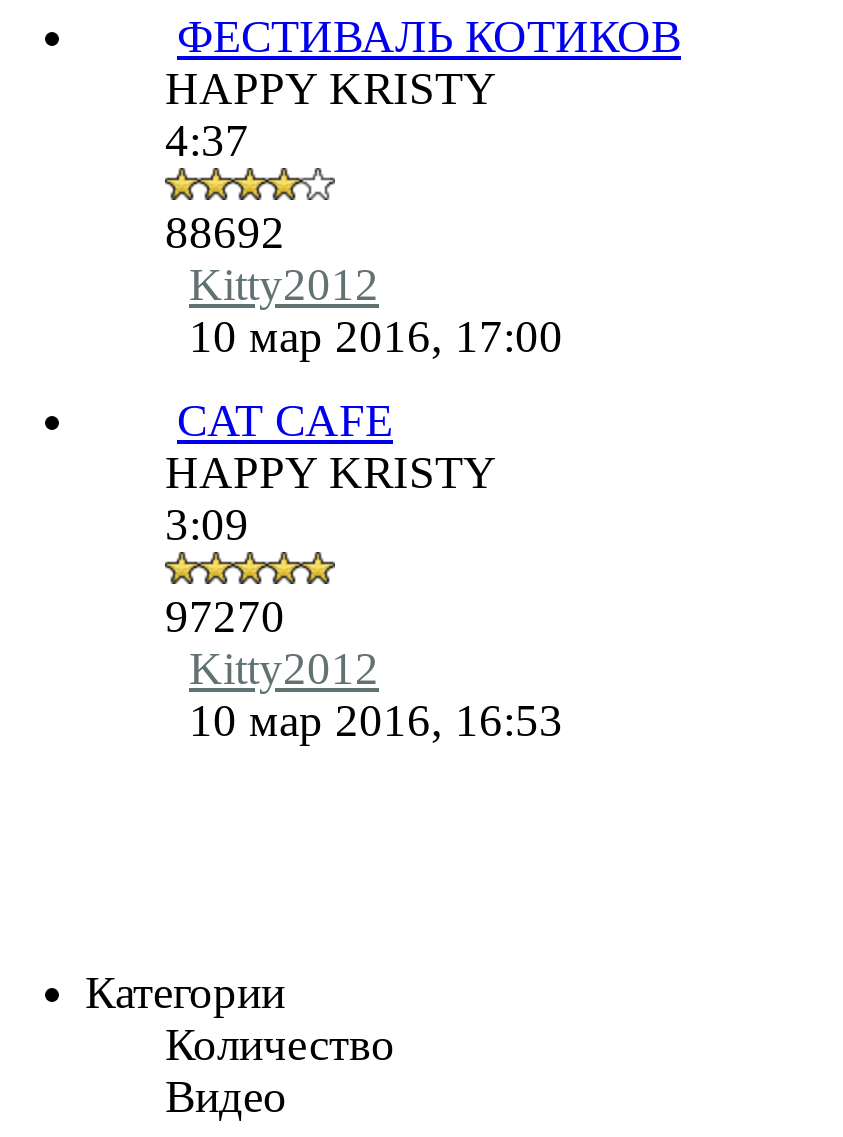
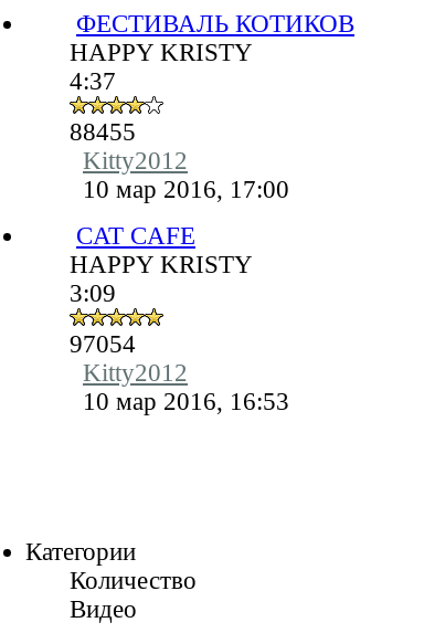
- 88692
+ 88455

- 97270
+ 97054
